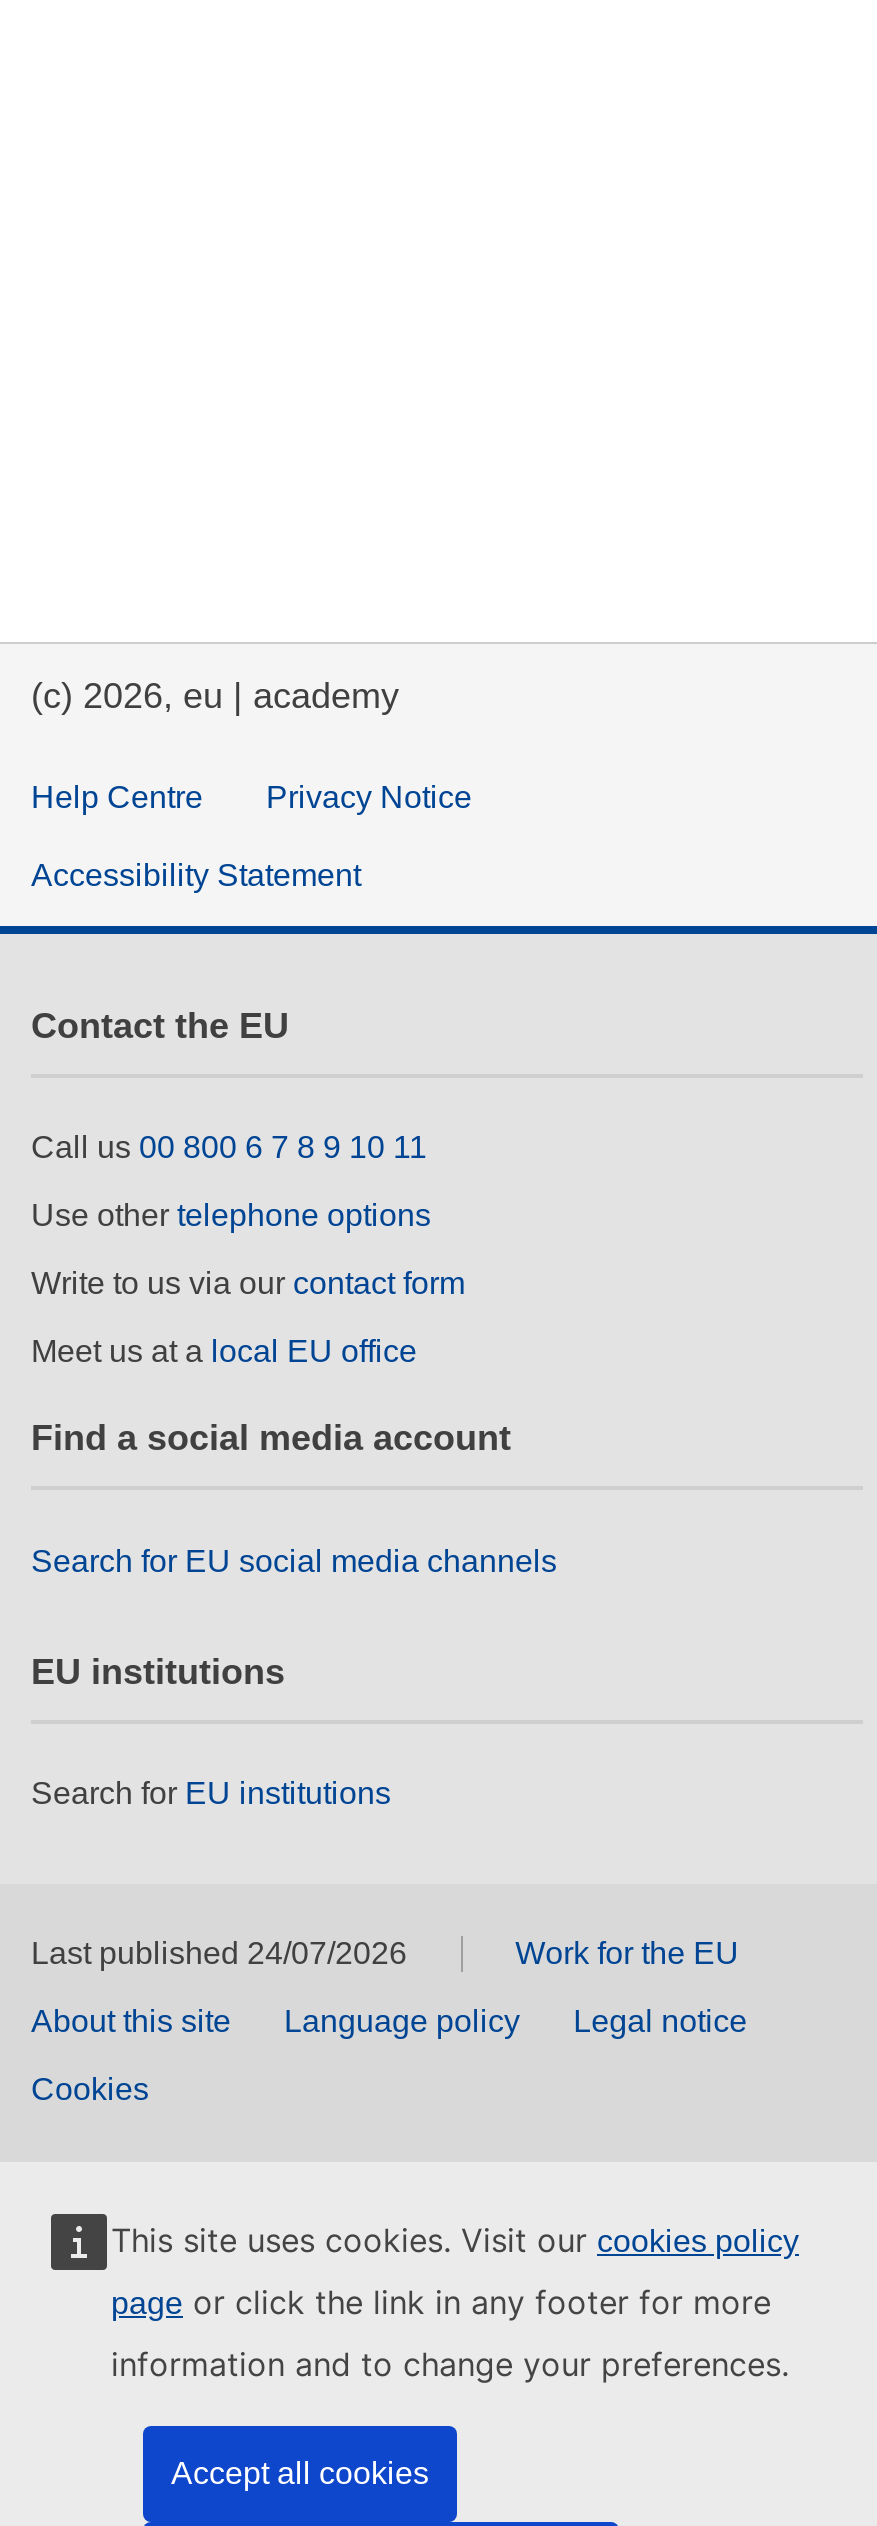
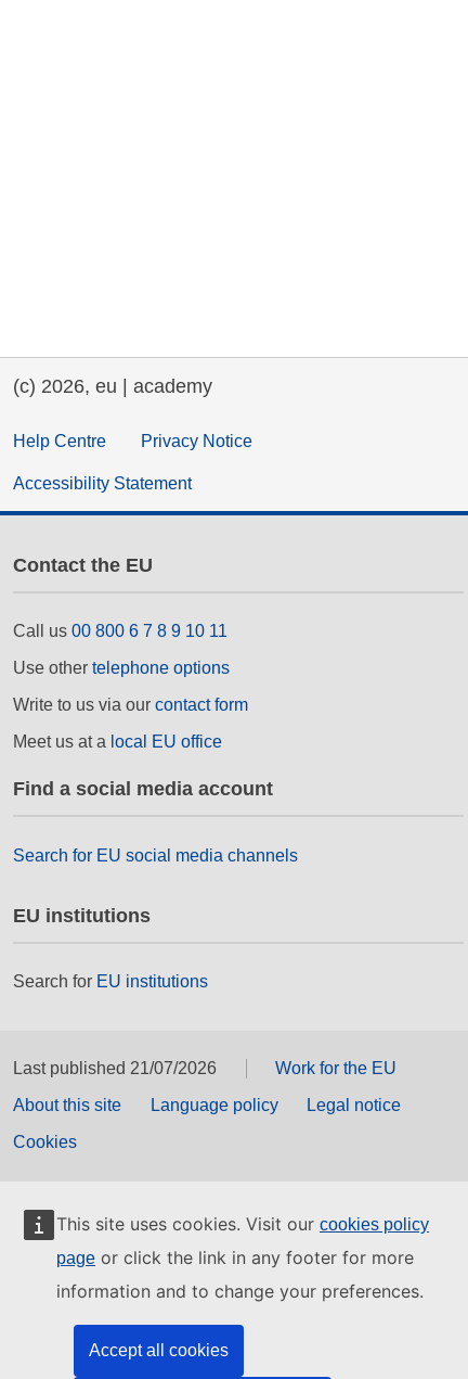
- Last published 24/07/2026
+ Last published 21/07/2026
